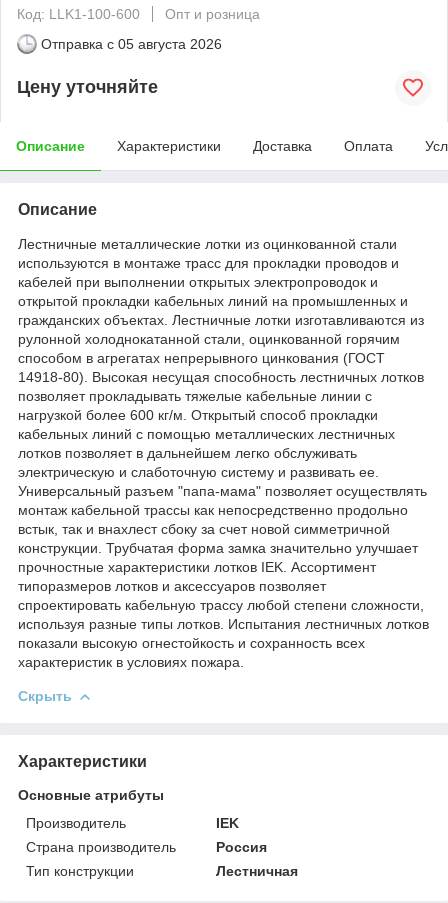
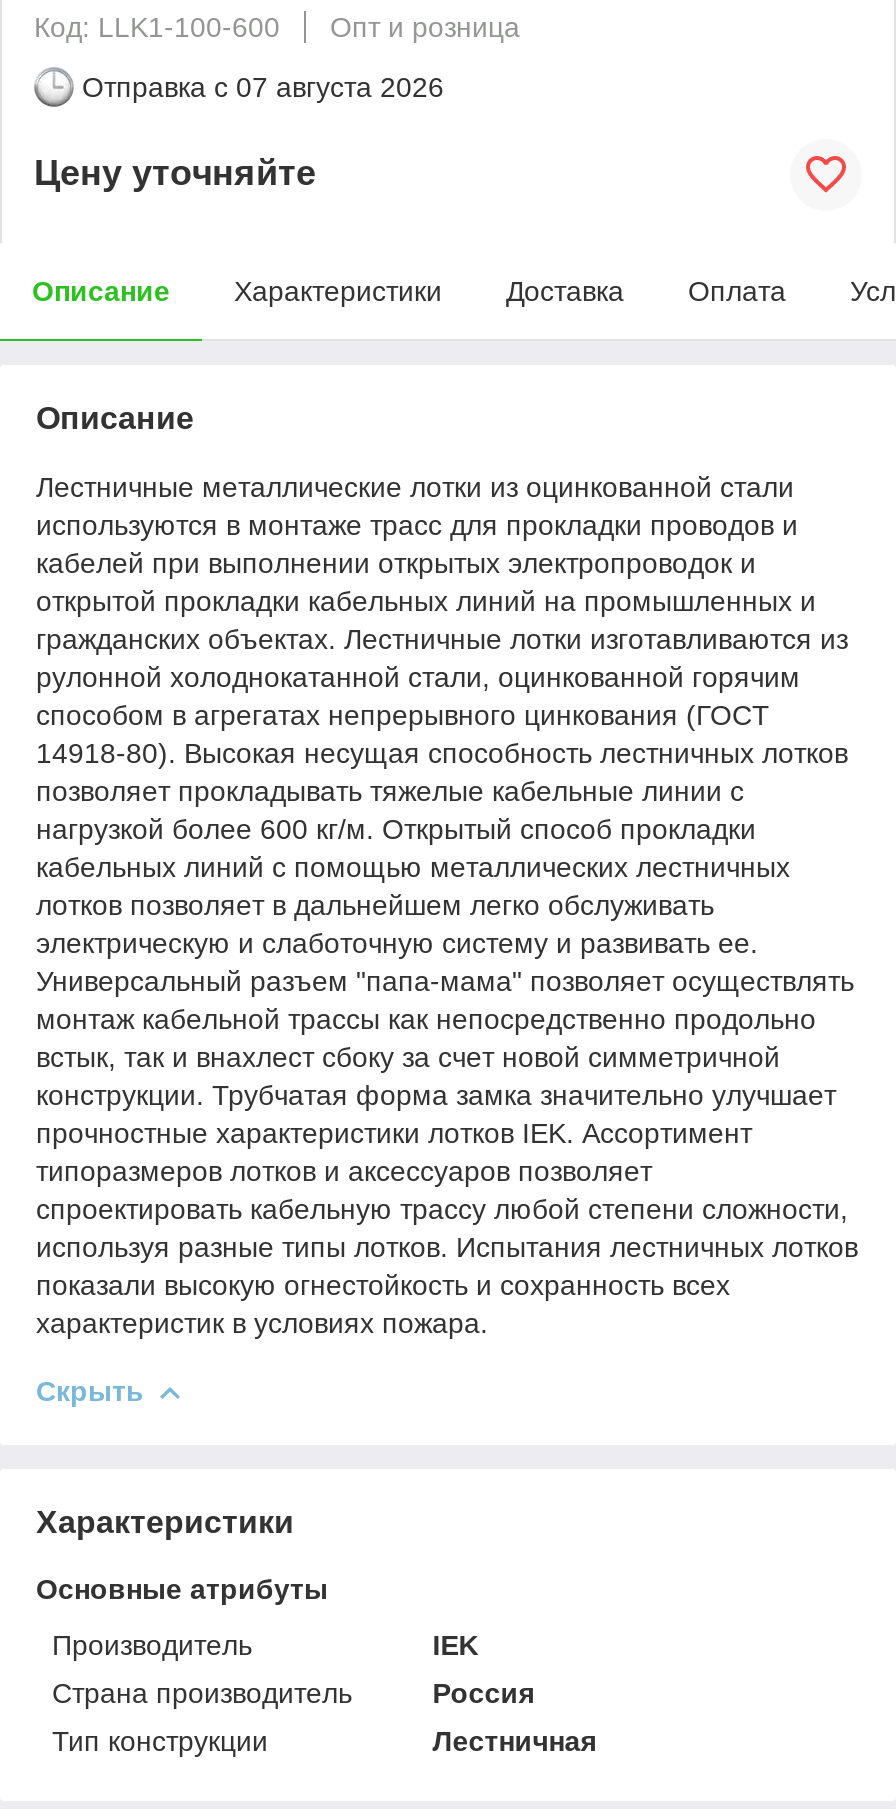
- Отправка с 05 августа 2026
+ Отправка с 07 августа 2026
